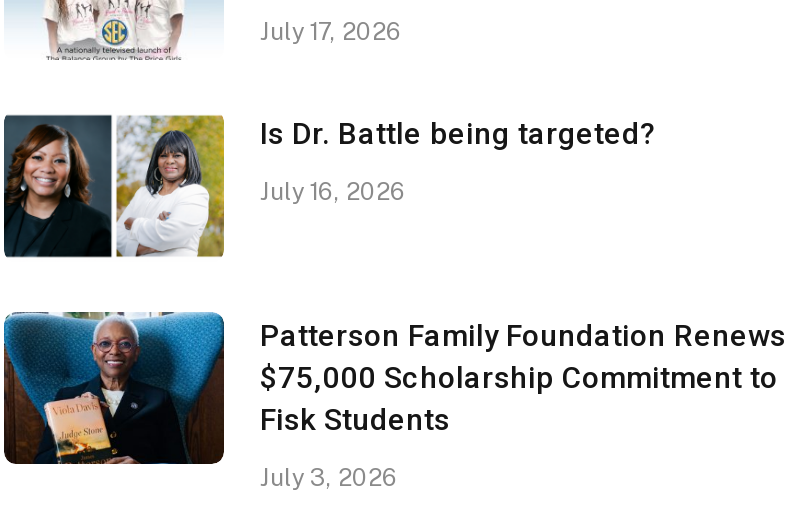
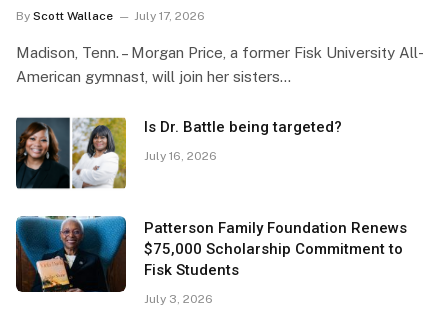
+ By Scott Wallace

+ Madison, Tenn. – Morgan Price, a former Fisk University All-
+ American gymnast, will join her sisters…
